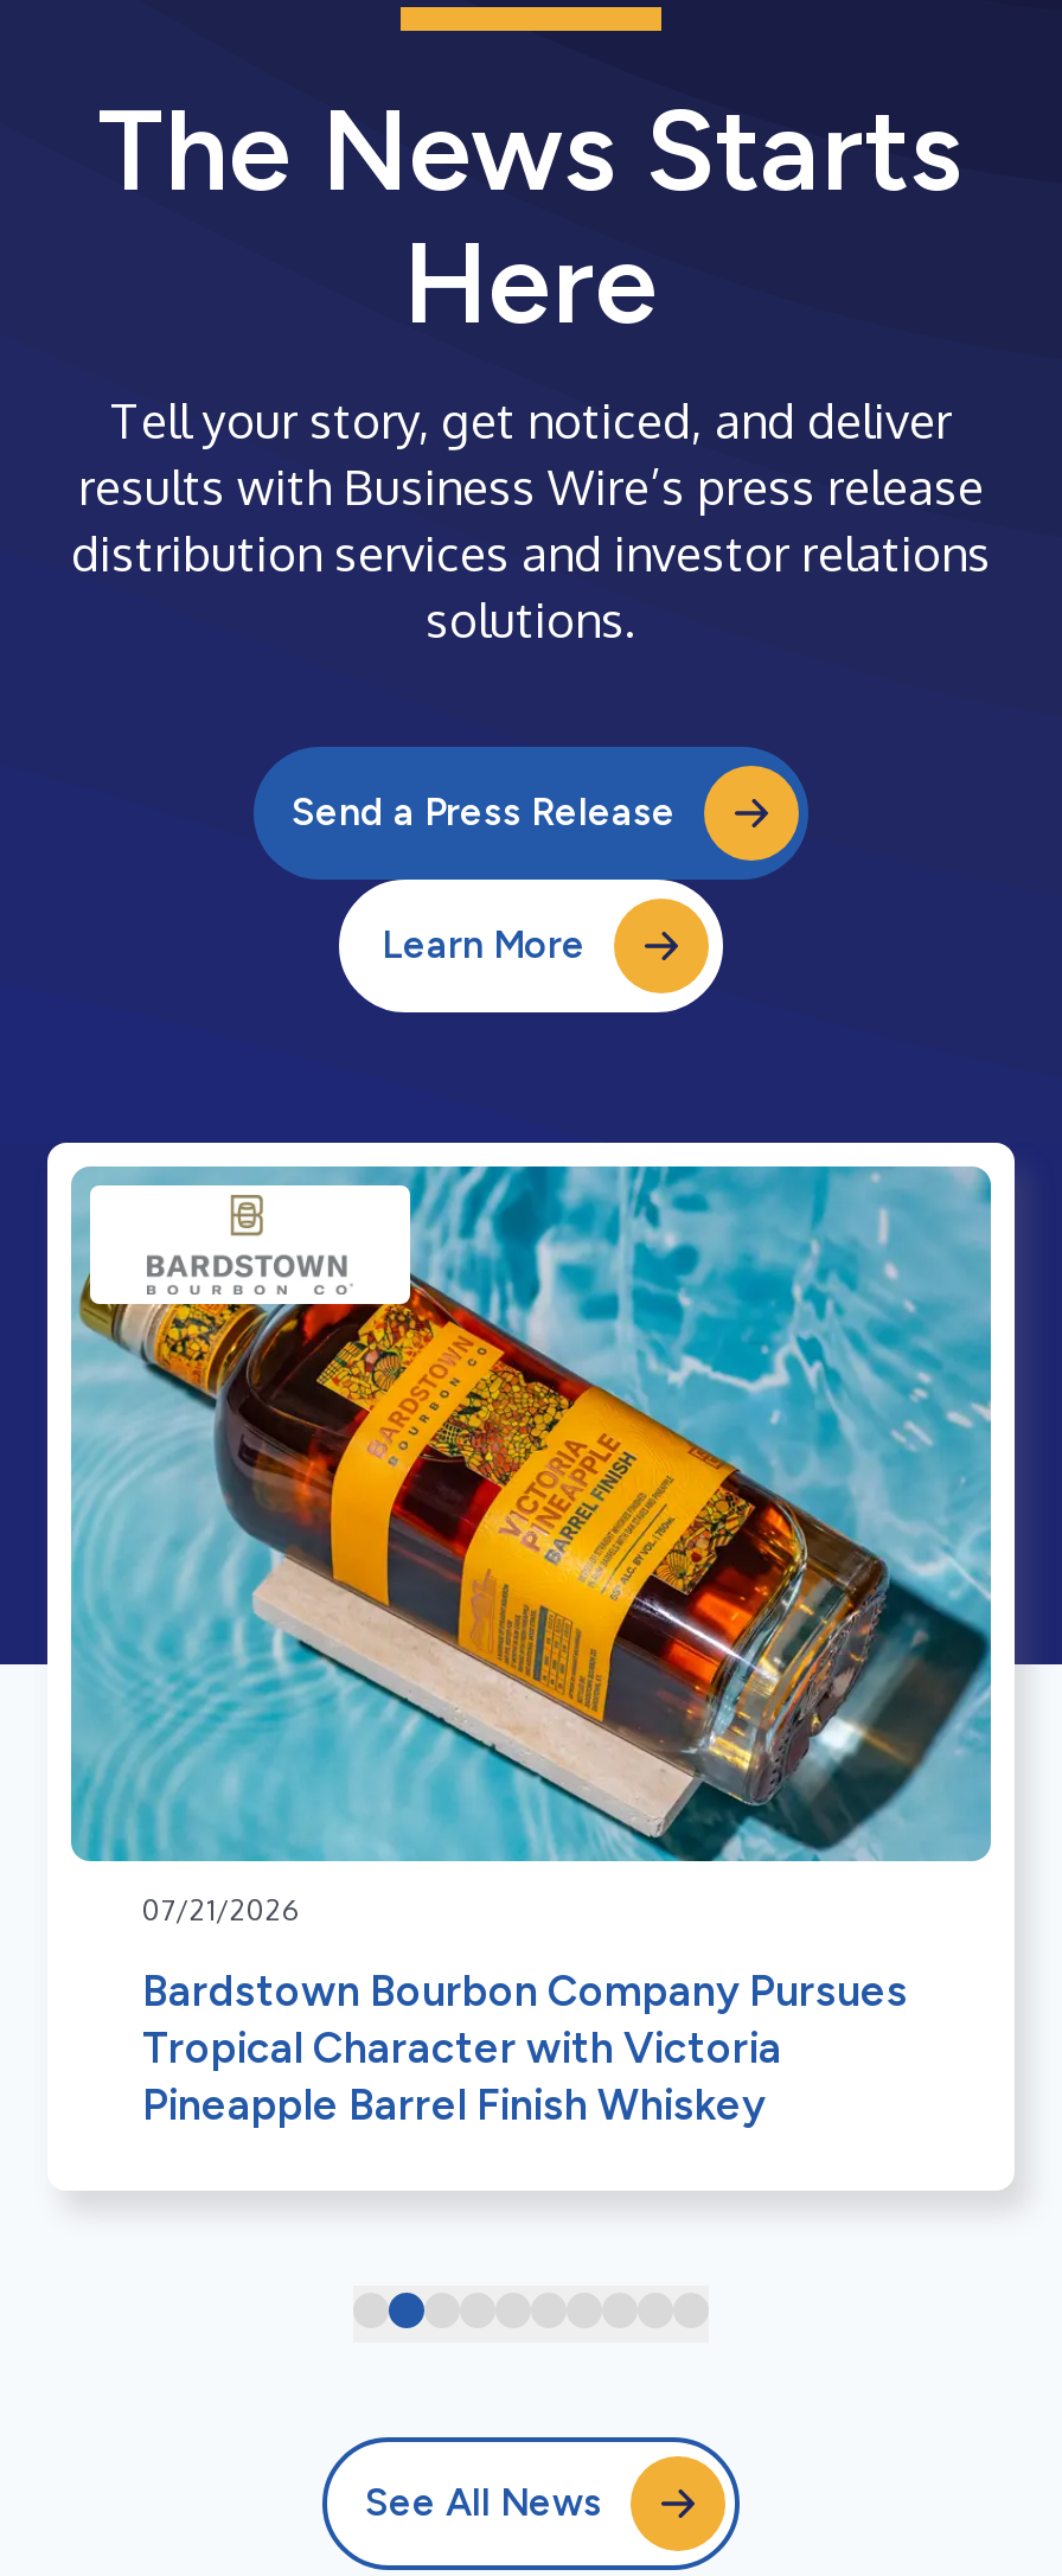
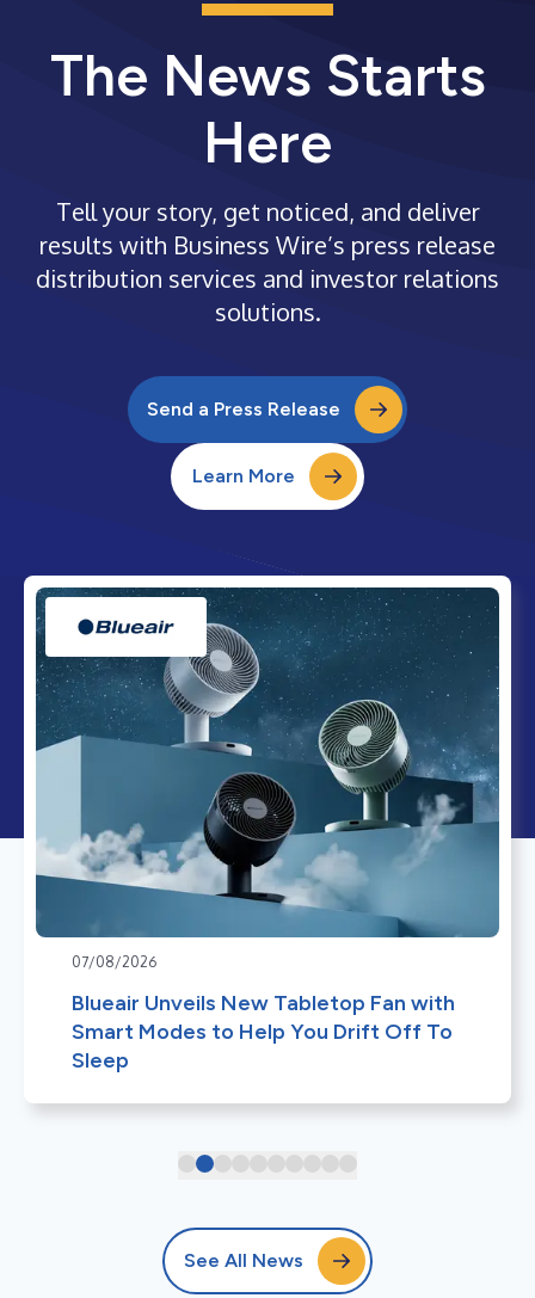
- [image]
- 07/21/2026
+ [image]
+ 07/08/2026

- Bardstown Bourbon Company Pursues
- Tropical Character with Victoria
- Pineapple Barrel Finish Whiskey
+ Blueair Unveils New Tabletop Fan with
+ Smart Modes to Help You Drift Off To
+ Sleep
